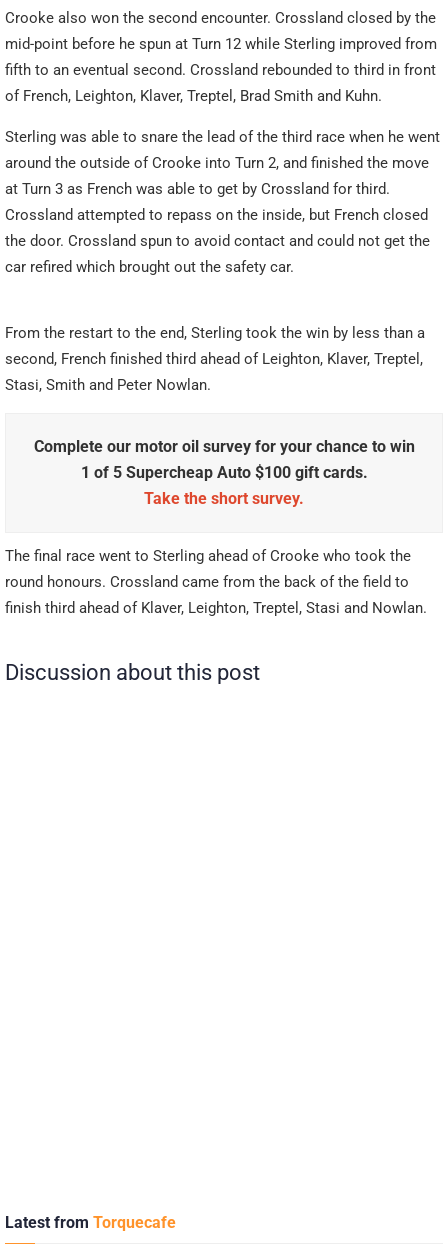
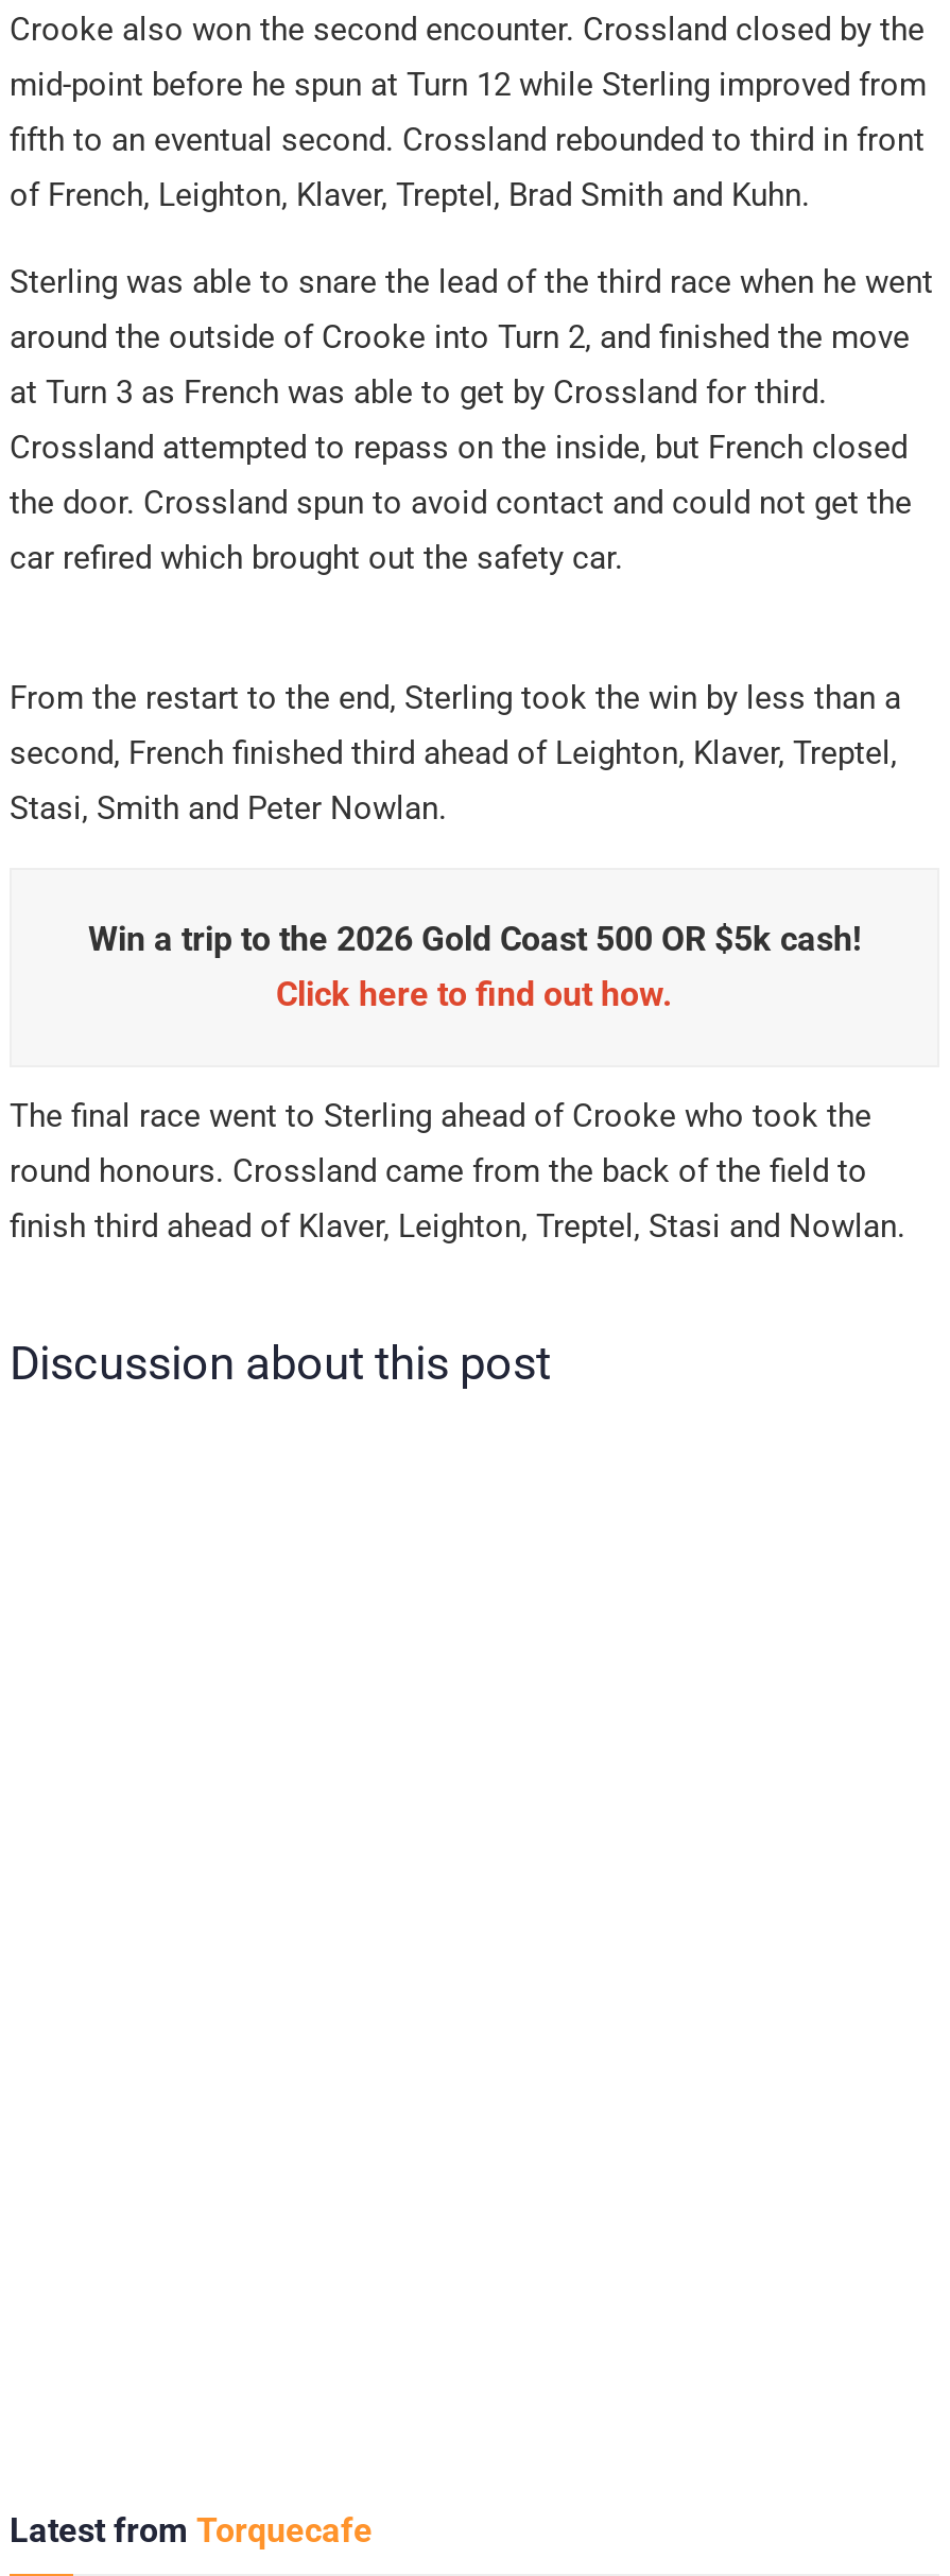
- Complete our motor oil survey for your chance to win
- 1 of 5 Supercheap Auto $100 gift cards.
- Take the short survey.
+ Win a trip to the 2026 Gold Coast 500 OR $5k cash!
+ Click here to find out how.
